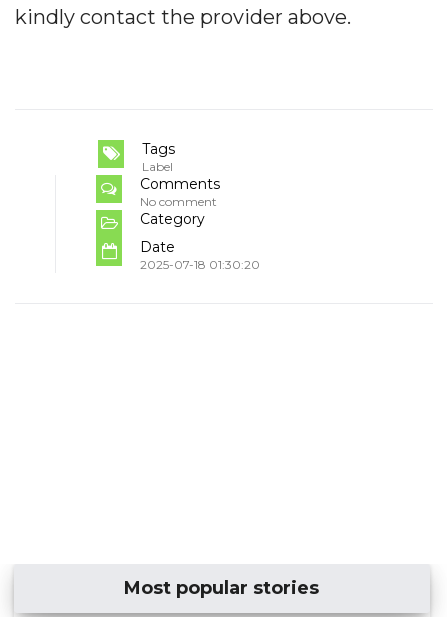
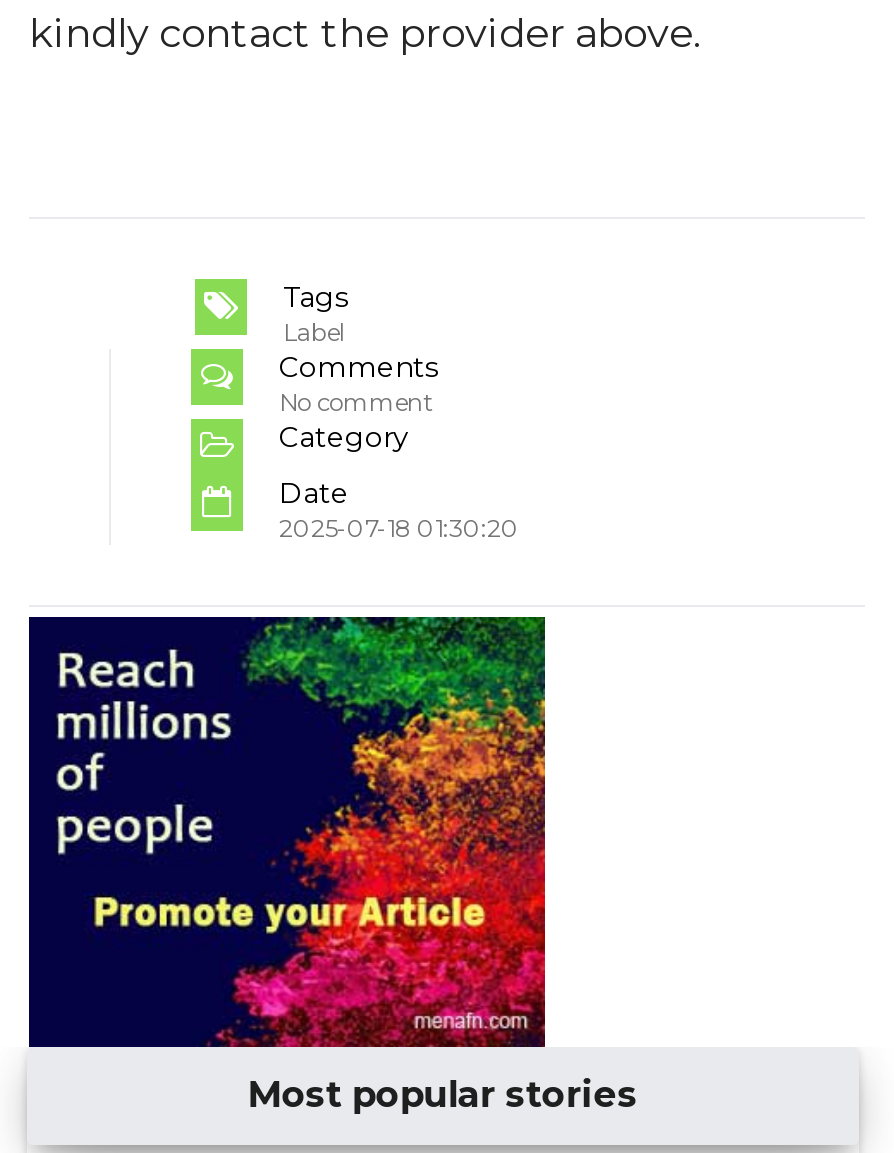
+ [image]
